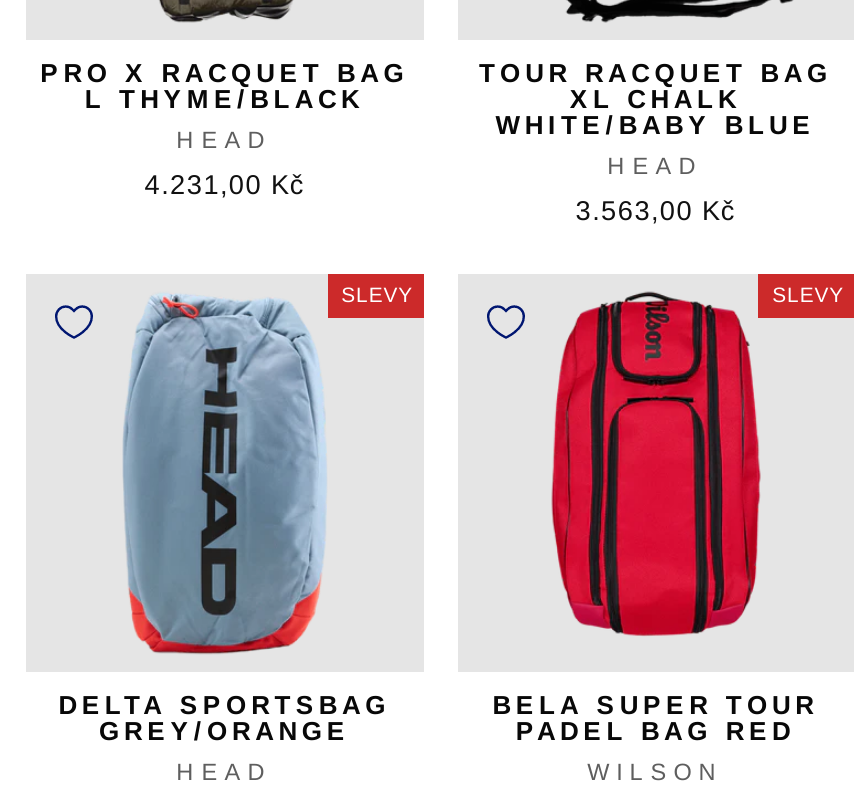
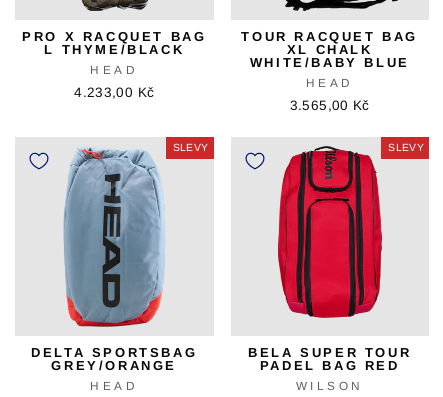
- 4.231,00 Kč
+ 4.233,00 Kč

- 3.563,00 Kč
+ 3.565,00 Kč
